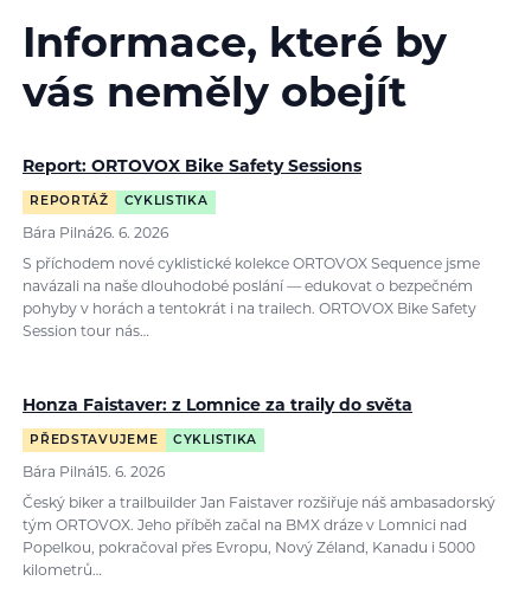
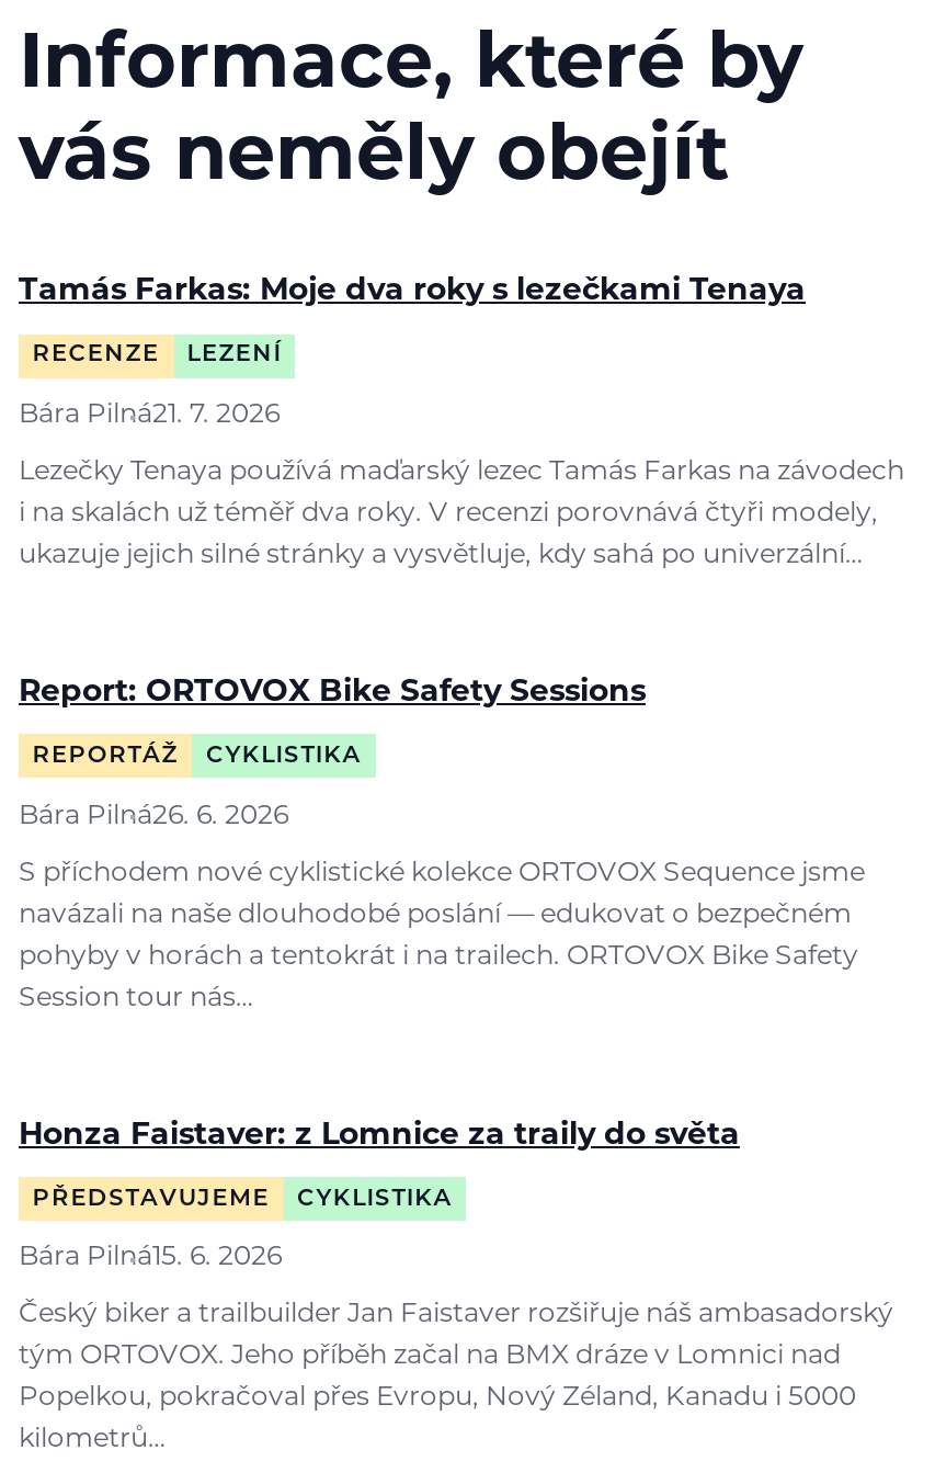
+ Tamás Farkas: Moje dva roky s lezečkami Tenaya
+ RECENZE
+ LEZENÍ
+ Bára Pilná21. 7. 2026
+ Lezečky Tenaya používá maďarský lezec Tamás Farkas na závodech
+ i na skalách už téměř dva roky. V recenzi porovnává čtyři modely,
+ ukazuje jejich silné stránky a vysvětluje, kdy sahá po univerzální…
